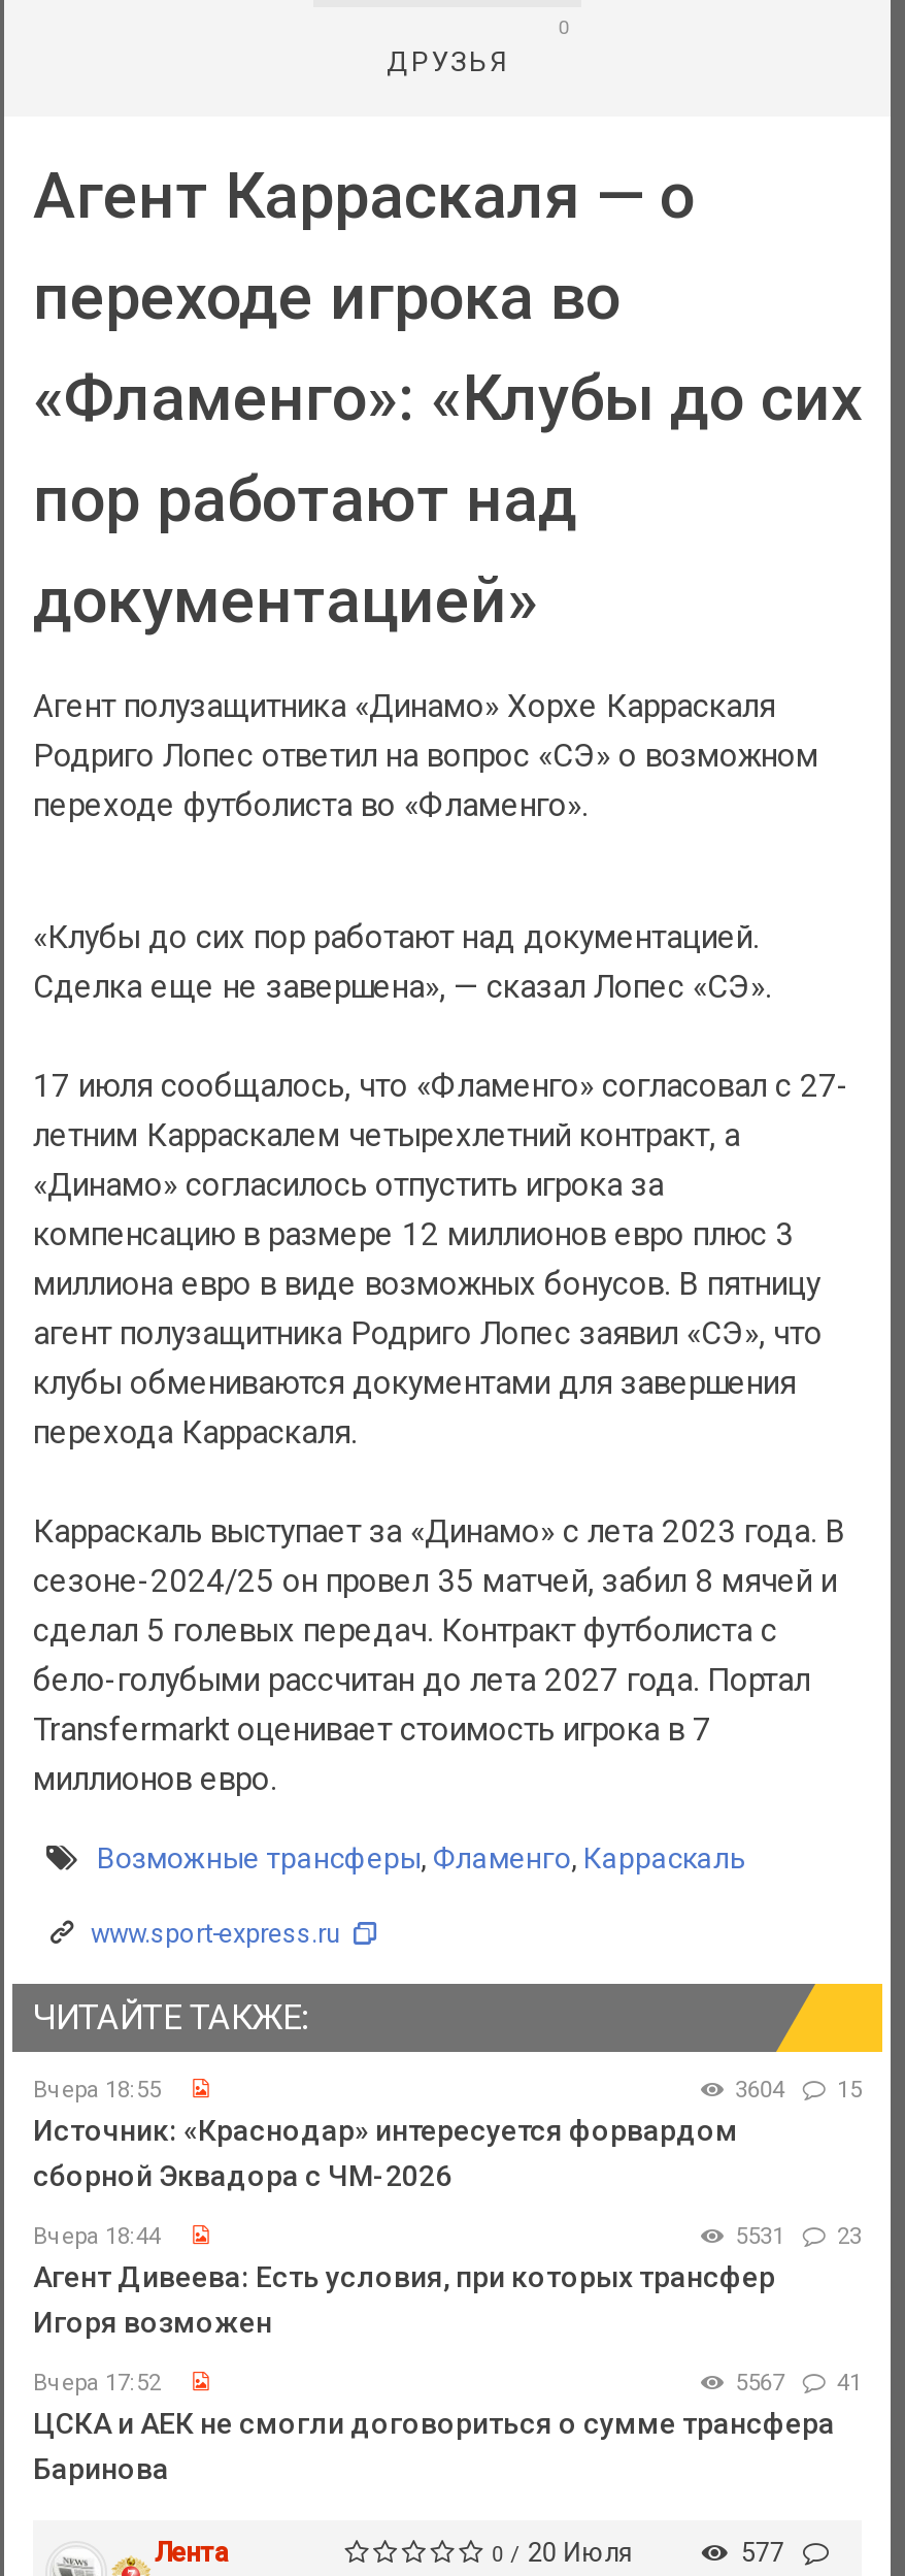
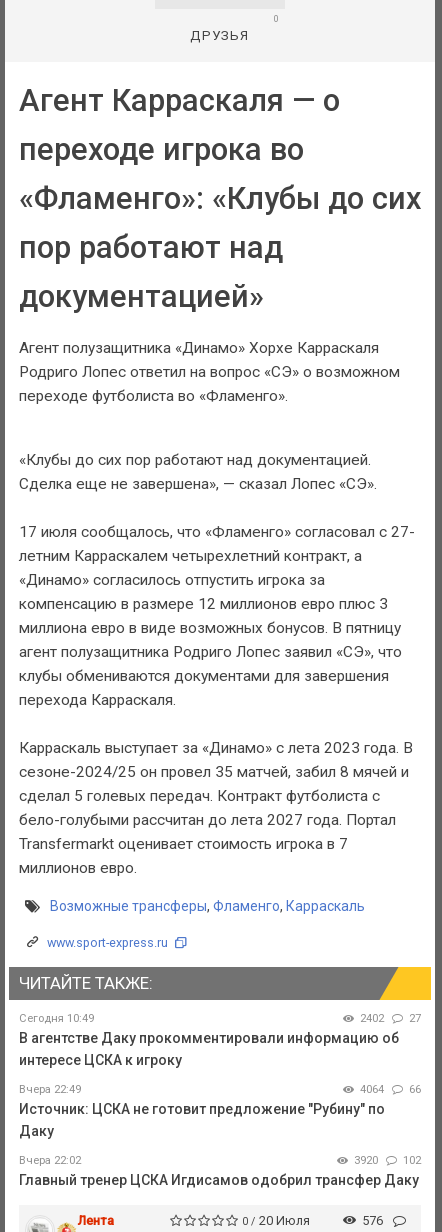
- Вчера 18:55
- 3604
- 15
- Источник: «Краснодар» интересуется форвардом
- сборной Эквадора с ЧМ-2026
+ Сегодня 10:49
+ 2402
+ 27
+ В агентстве Даку прокомментировали информацию об
+ интересе ЦСКА к игроку

- Вчера 18:44
- 5531
- 23
- Агент Дивеева: Есть условия, при которых трансфер
- Игоря возможен
+ Вчера 22:49
+ 4064
+ 66
+ Источник: ЦСКА не готовит предложение "Рубину" по
+ Даку

- Вчера 17:52
- 5567
- 41
- ЦСКА и АЕК не смогли договориться о сумме трансфера
- Баринова
+ Вчера 22:02
+ 3920
+ 102
+ Главный тренер ЦСКА Игдисамов одобрил трансфер Даку

- 577
+ 576
